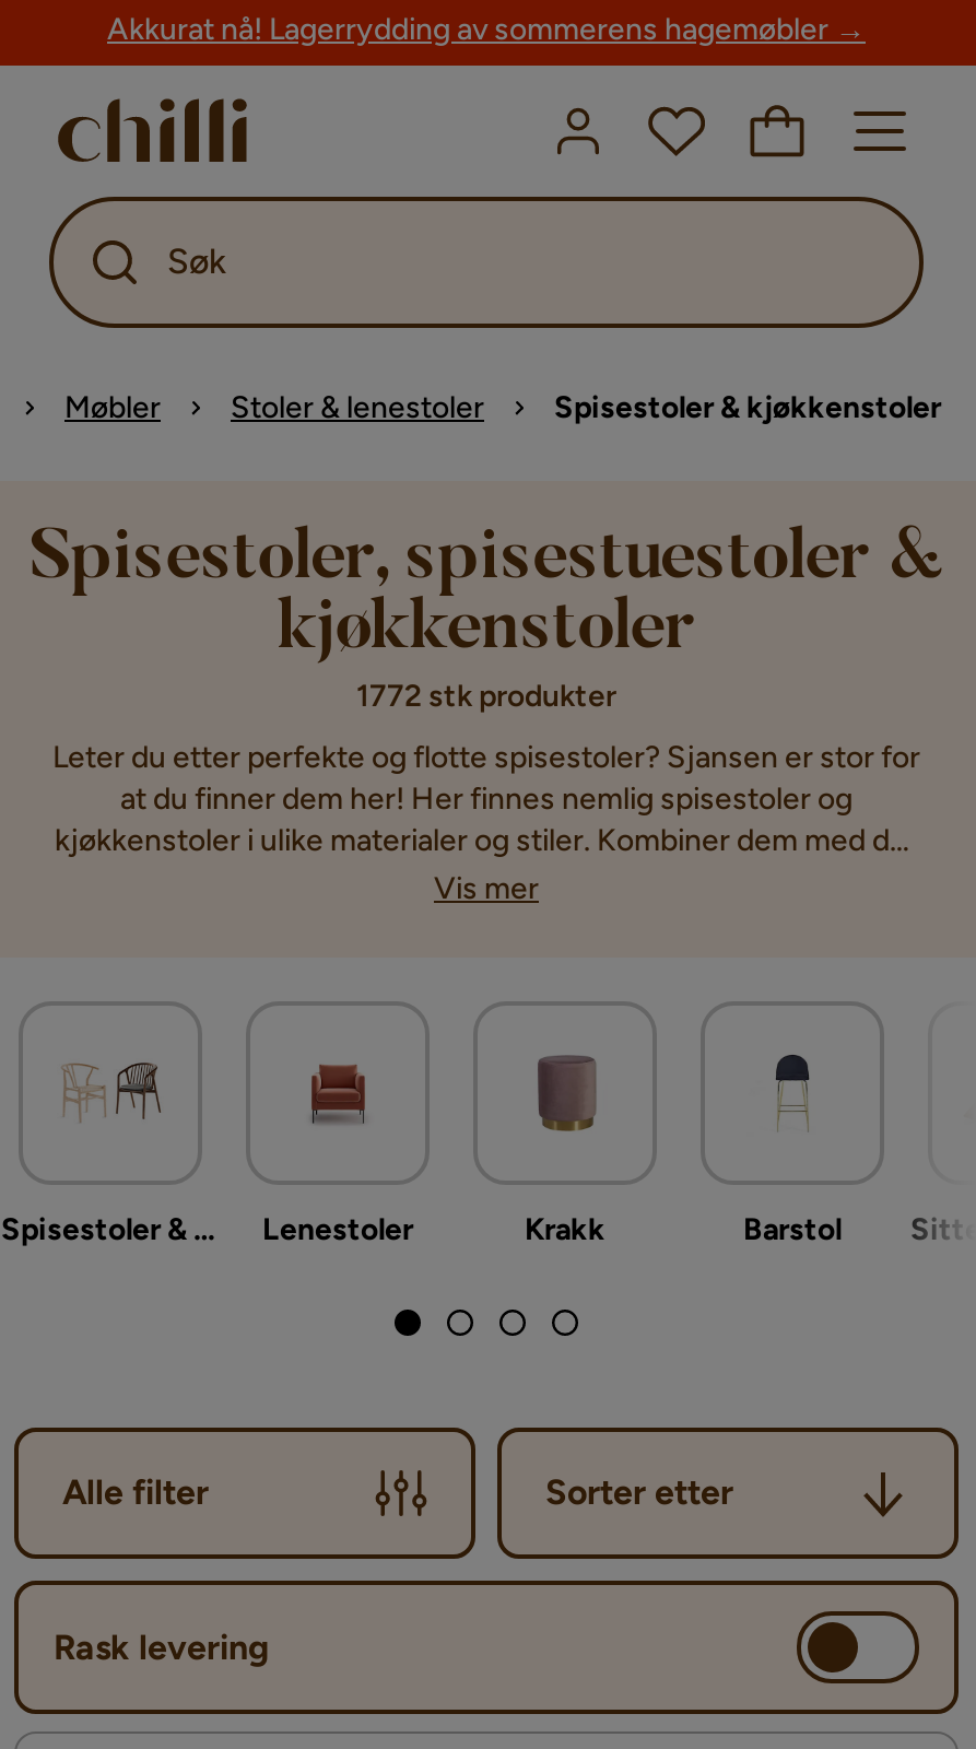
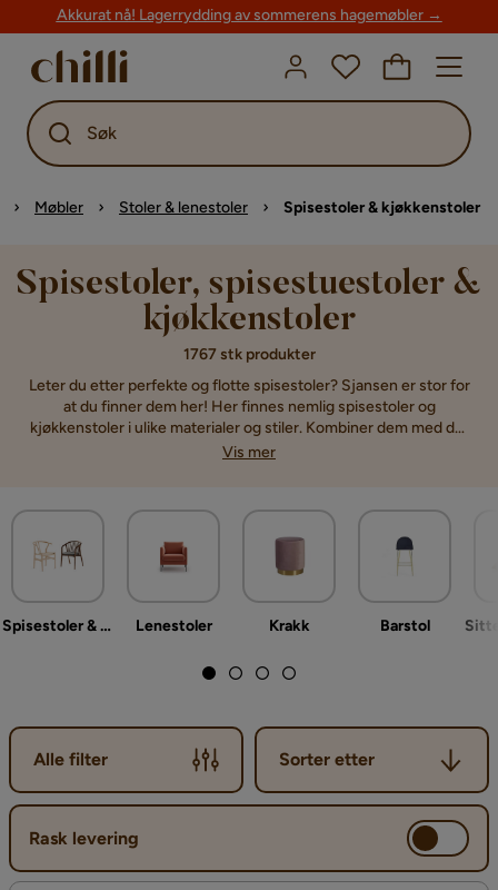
- 1772 stk produkter
+ 1767 stk produkter
